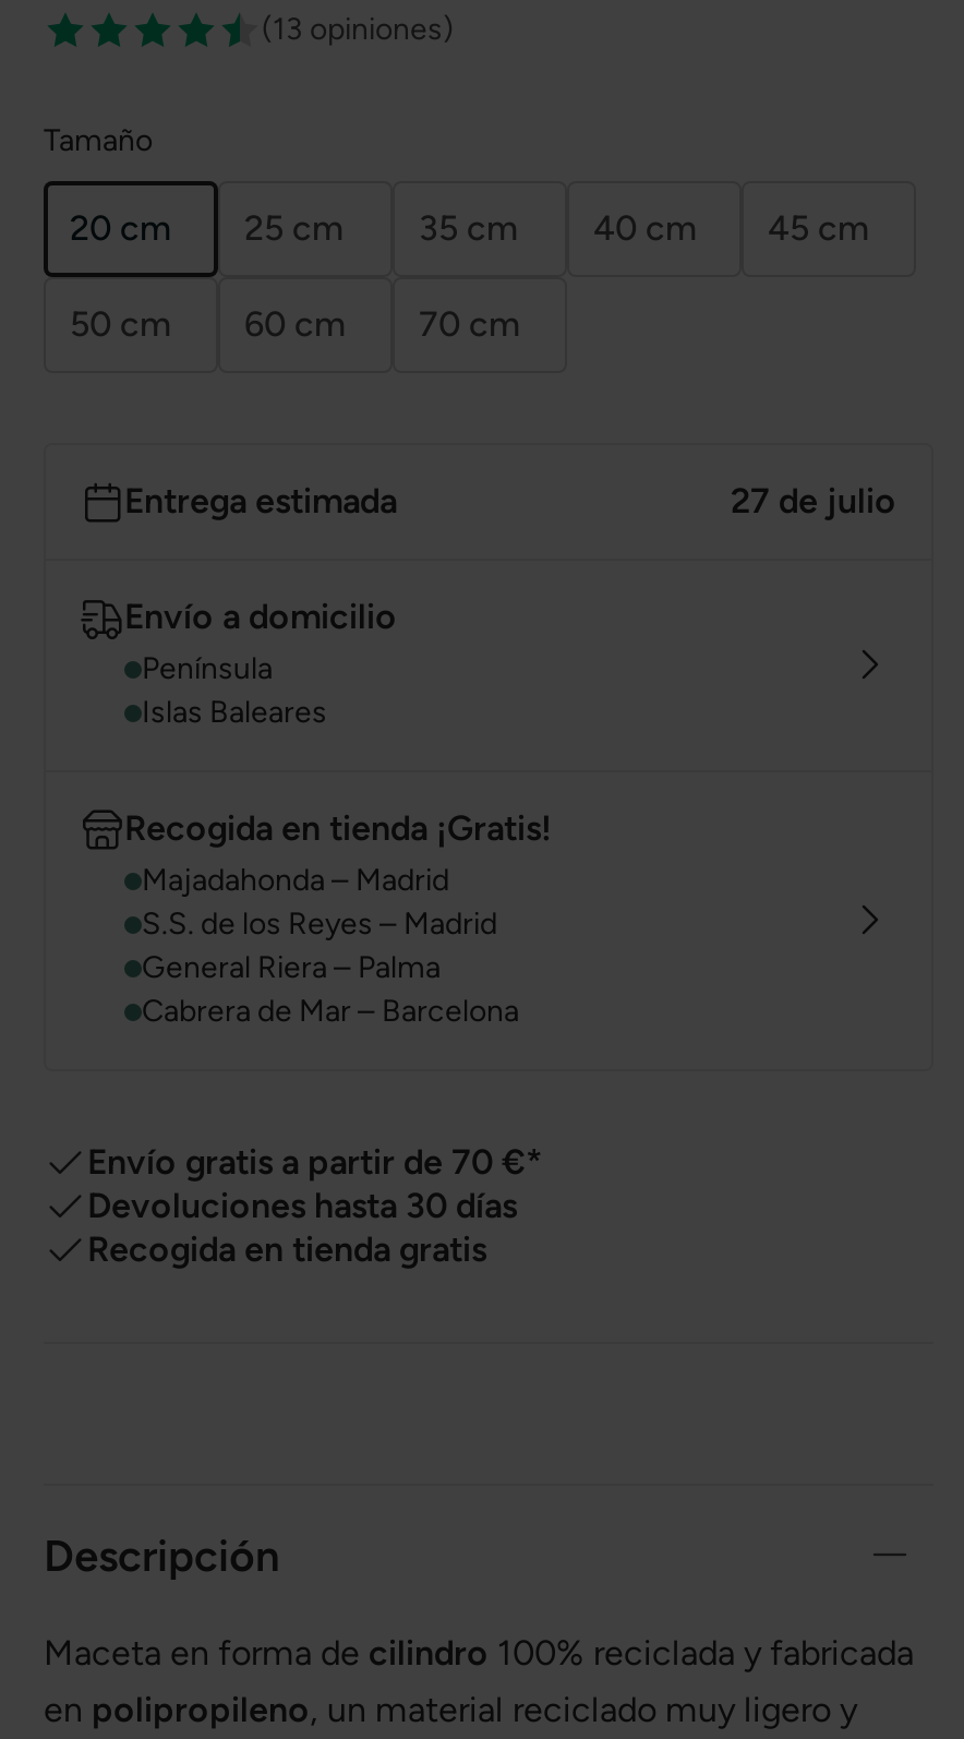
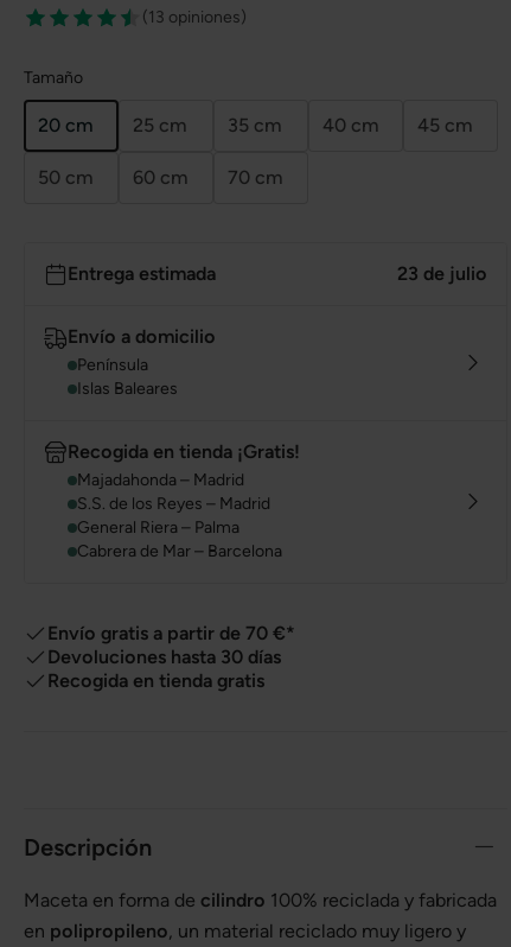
- 27 de julio
+ 23 de julio
